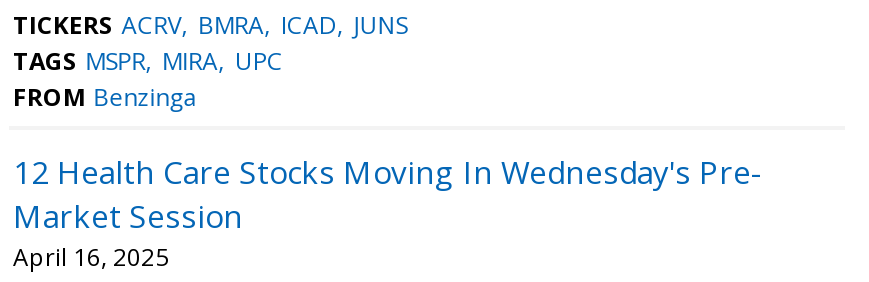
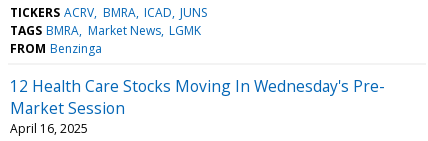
- TAGS MSPR MIRA UPC
+ TAGS BMRA Market News LGMK
